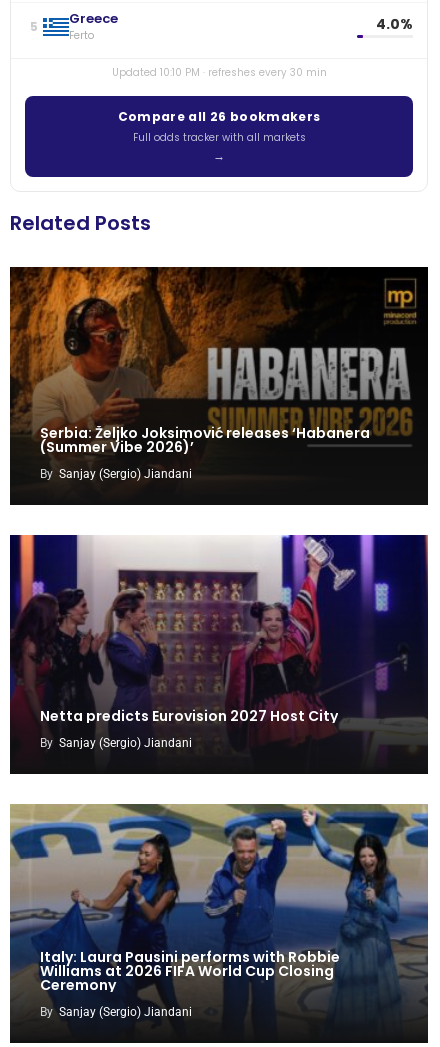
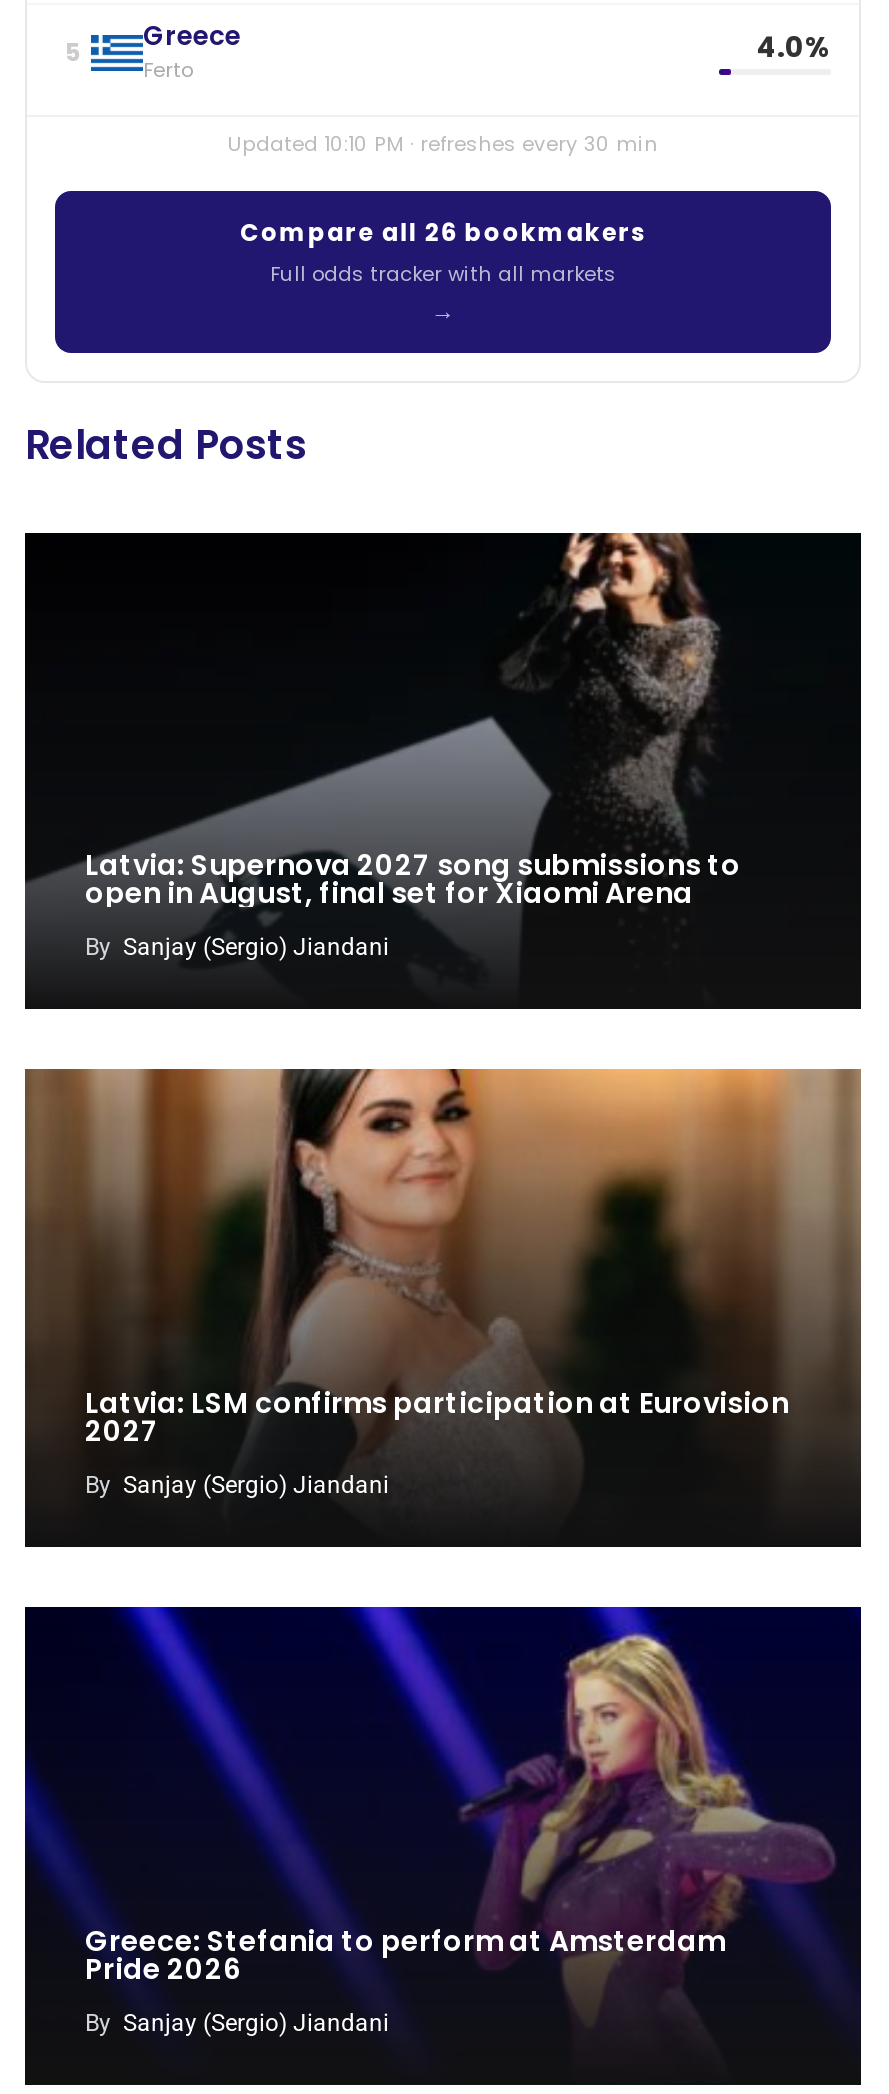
- [image]
- Serbia: Željko Joksimović releases ‘Habanera
- (Summer Vibe 2026)’
+ [image]
+ Latvia: Supernova 2027 song submissions to
+ open in August, final set for Xiaomi Arena

- [image]
- Netta predicts Eurovision 2027 Host City
+ [image]
+ Latvia: LSM confirms participation at Eurovision
+ 2027

- [image]
- Italy: Laura Pausini performs with Robbie
- Williams at 2026 FIFA World Cup Closing
- Ceremony
+ [image]
+ Greece: Stefania to perform at Amsterdam
+ Pride 2026
